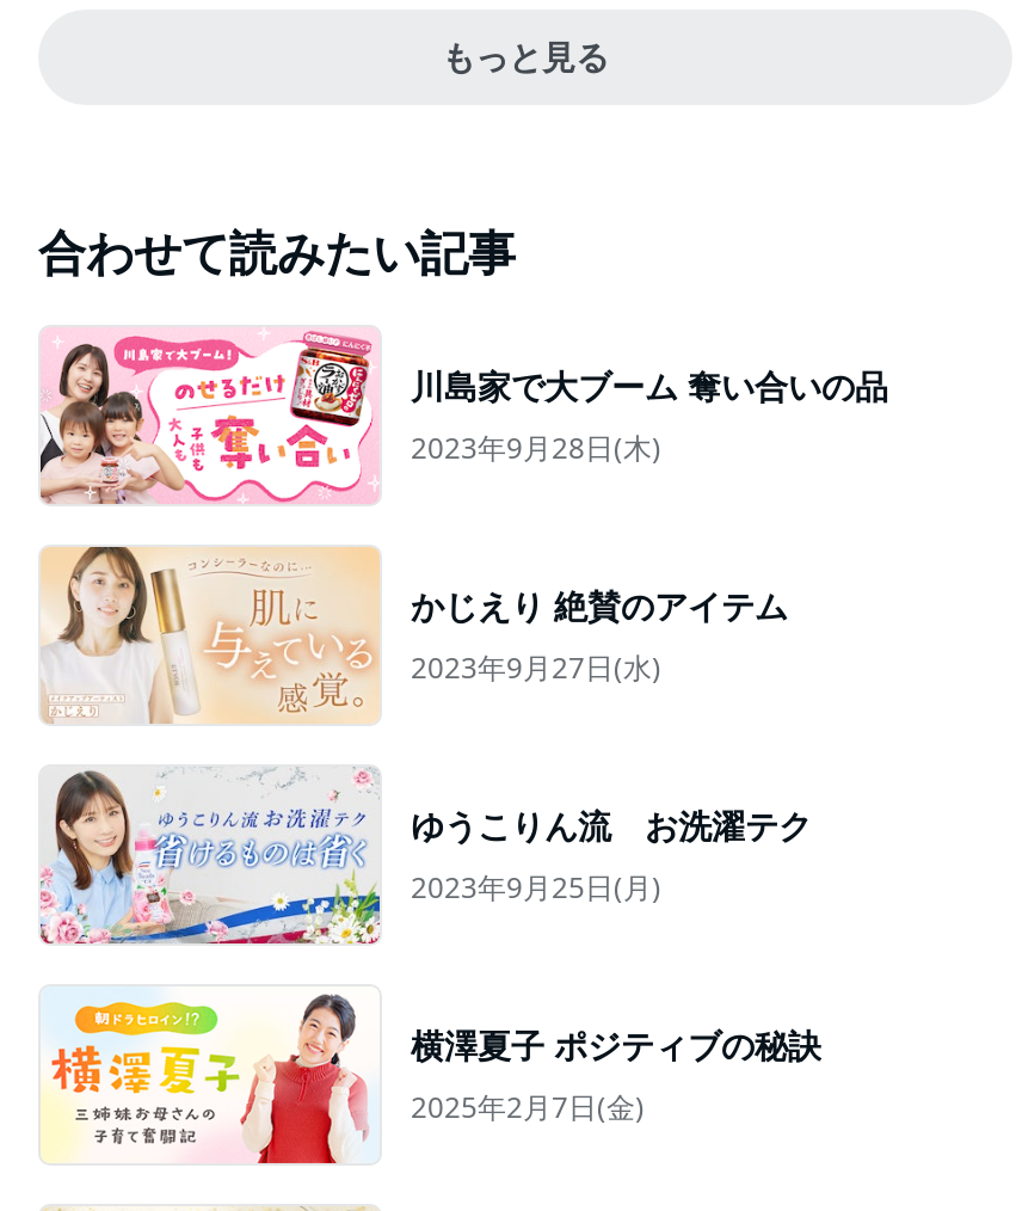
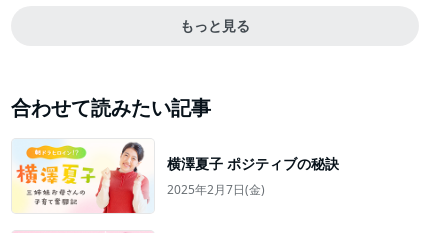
- [image]
- 川島家で大ブーム 奪い合いの品
- 2023年9月28日(木)

- [image]
- かじえり 絶賛のアイテム
- 2023年9月27日(水)

- [image]
- ゆうこりん流 お洗濯テク
- 2023年9月25日(月)
